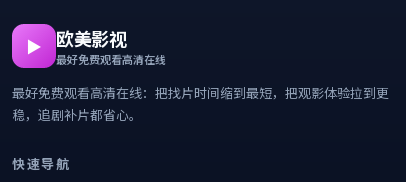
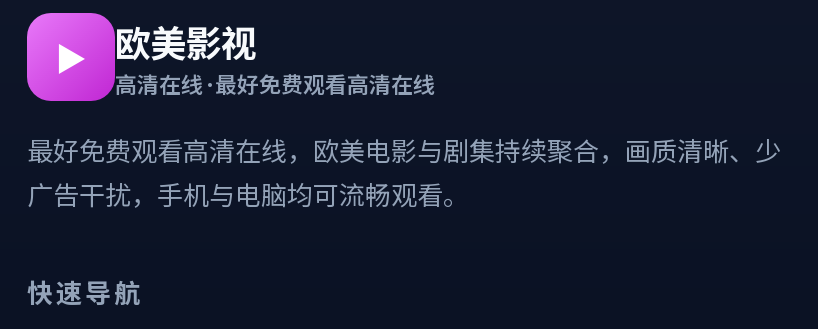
- 最好免费观看高清在线
+ 高清在线 · 最好免费观看高清在线

- 最好免费观看高清在线：把找片时间缩到最短，把观影体验拉到更
- 稳，追剧补片都省心。
+ 最好免费观看高清在线，欧美电影与剧集持续聚合，画质清晰、少
+ 广告干扰，手机与电脑均可流畅观看。
